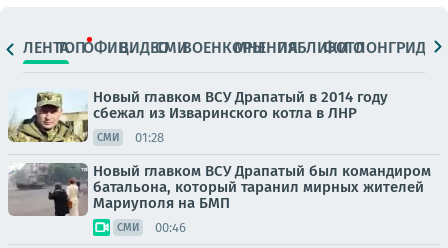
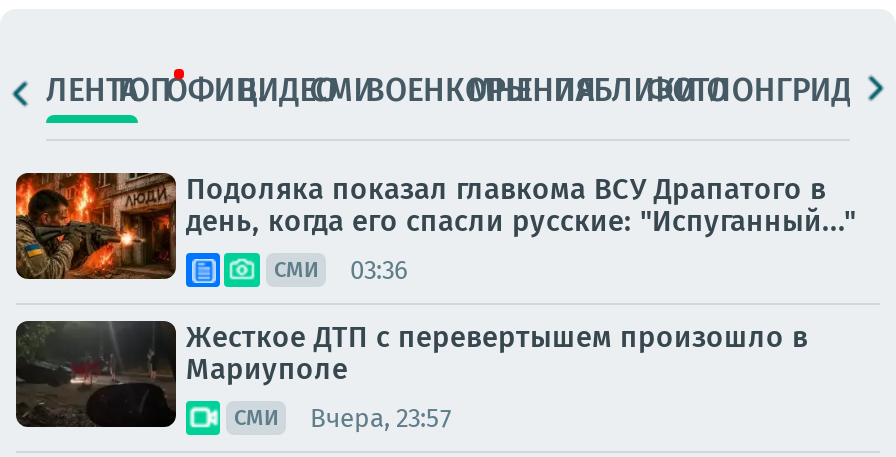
- [image]
- Новый главком ВСУ Драпатый в 2014 году
- сбежал из Изваринского котла в ЛНР
+ [image]
+ Подоляка показал главкома ВСУ Драпатого в
+ день, когда его спасли русские: "Испуганный..."

- СМИ 01:28
+ СМИ 03:36

- [image]
- Новый главком ВСУ Драпатый был командиром
- батальона, который таранил мирных жителей
- Мариуполя на БМП
+ [image]
+ Жесткое ДТП с перевертышем произошло в
+ Мариуполе

- СМИ 00:46
+ СМИ Вчера, 23:57
